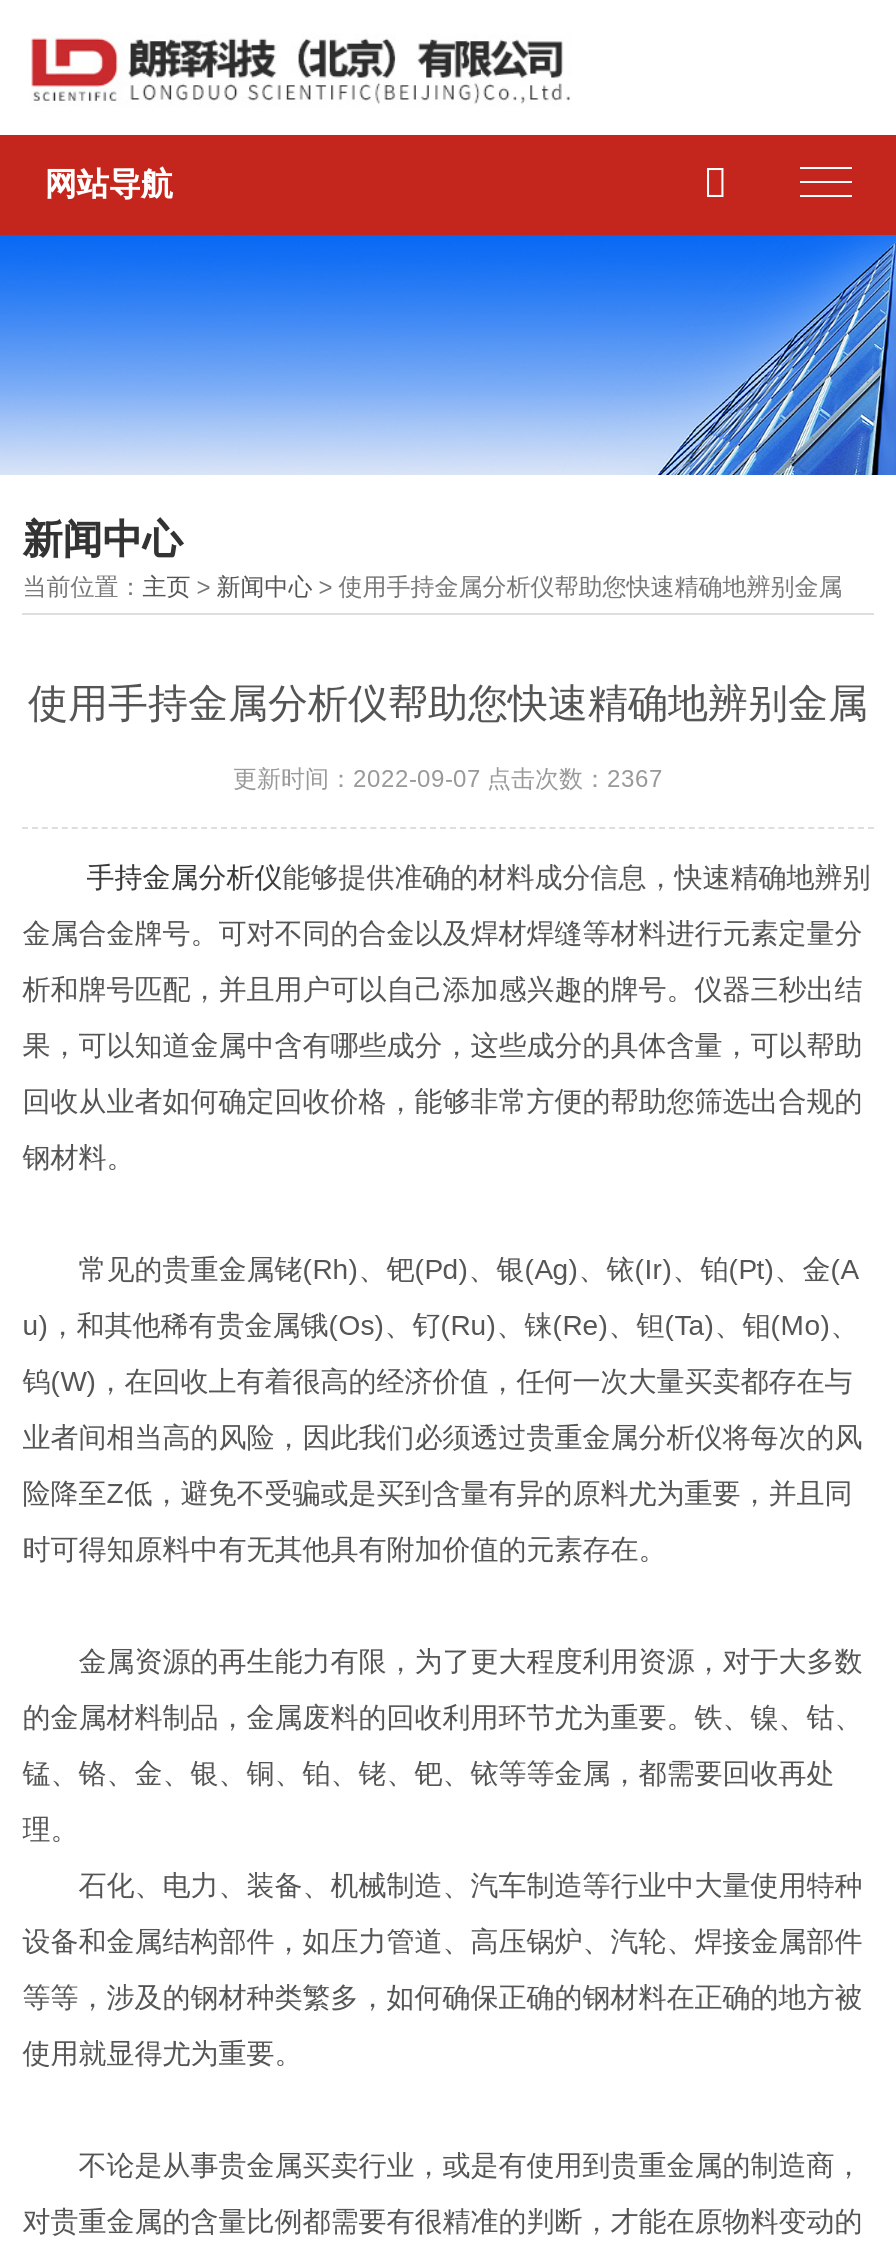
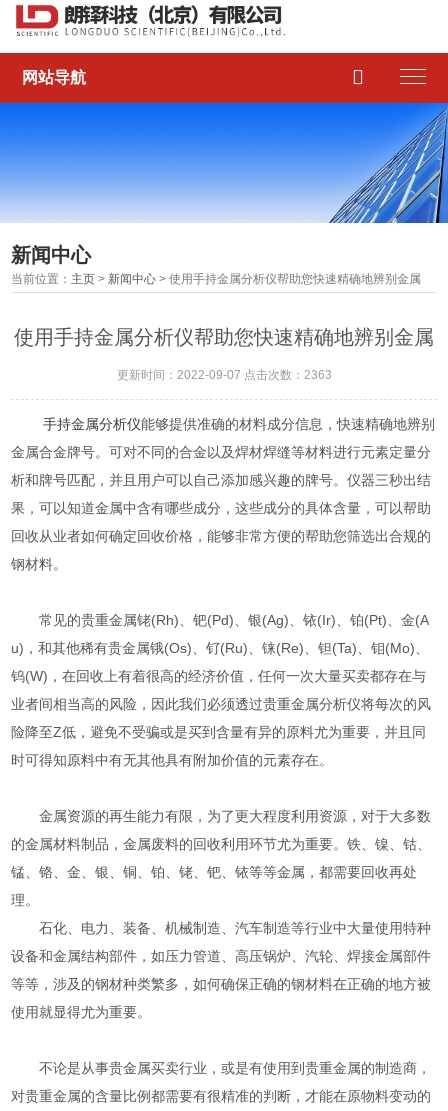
- 更新时间：2022-09-07 点击次数：2367
+ 更新时间：2022-09-07 点击次数：2363
